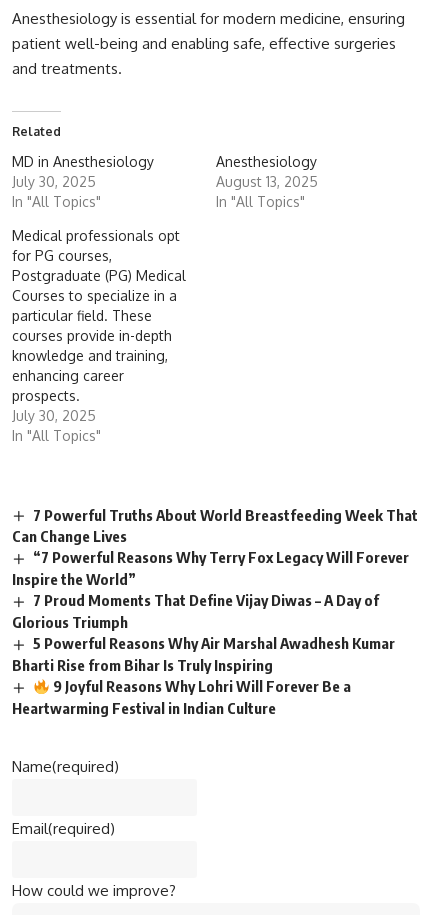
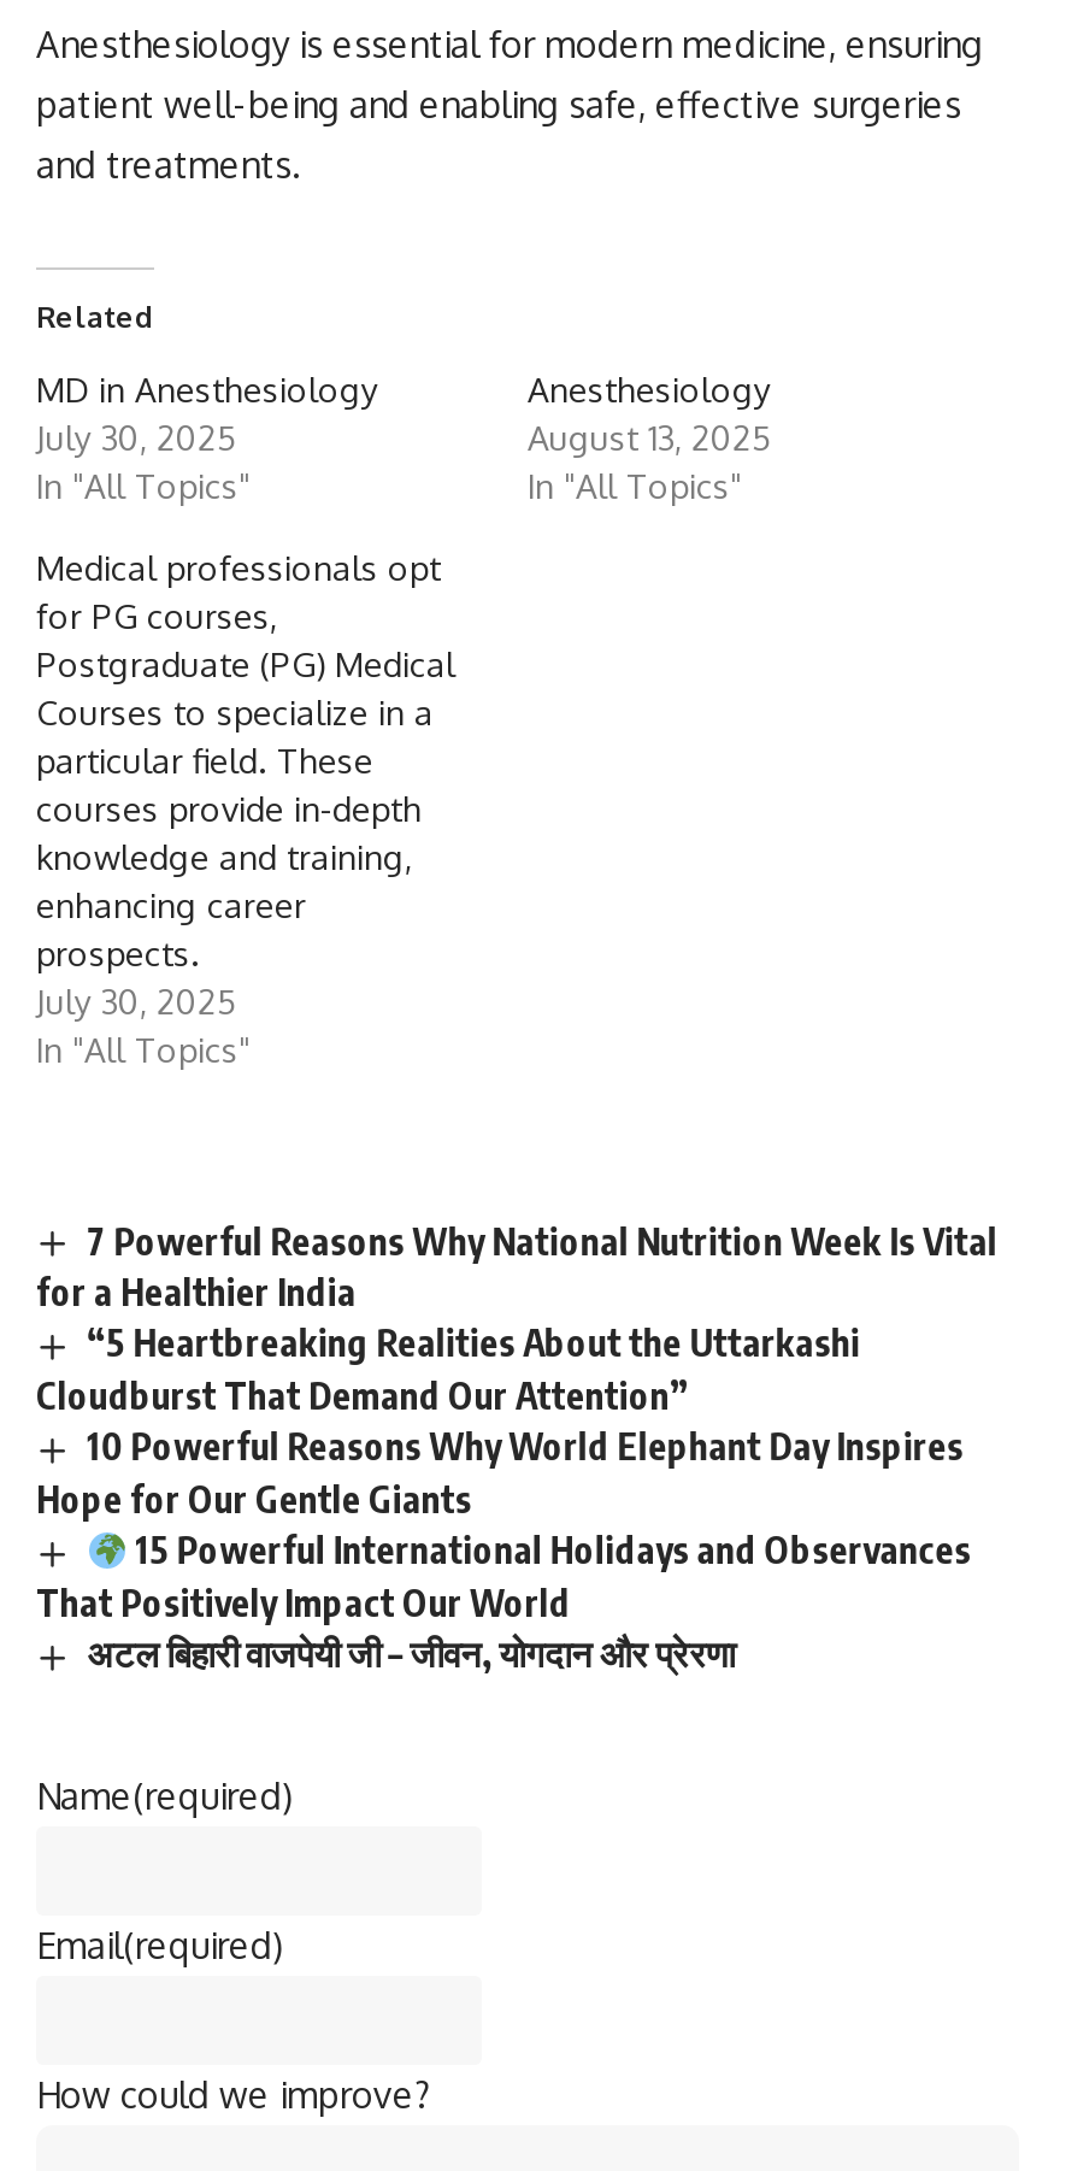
- 7 Powerful Truths About World Breastfeeding Week That
- Can Change Lives
- “7 Powerful Reasons Why Terry Fox Legacy Will Forever
- Inspire the World”
- 7 Proud Moments That Define Vijay Diwas – A Day of
- Glorious Triumph
- 5 Powerful Reasons Why Air Marshal Awadhesh Kumar
- Bharti Rise from Bihar Is Truly Inspiring
- 9 Joyful Reasons Why Lohri Will Forever Be a
- Heartwarming Festival in Indian Culture
+ 7 Powerful Reasons Why National Nutrition Week Is Vital
+ for a Healthier India
+ “5 Heartbreaking Realities About the Uttarkashi
+ Cloudburst That Demand Our Attention”
+ 10 Powerful Reasons Why World Elephant Day Inspires
+ Hope for Our Gentle Giants
+ 15 Powerful International Holidays and Observances
+ That Positively Impact Our World
+ अटल बिहारी वाजपेयी जी – जीवन, योगदान और प्रेरणा
